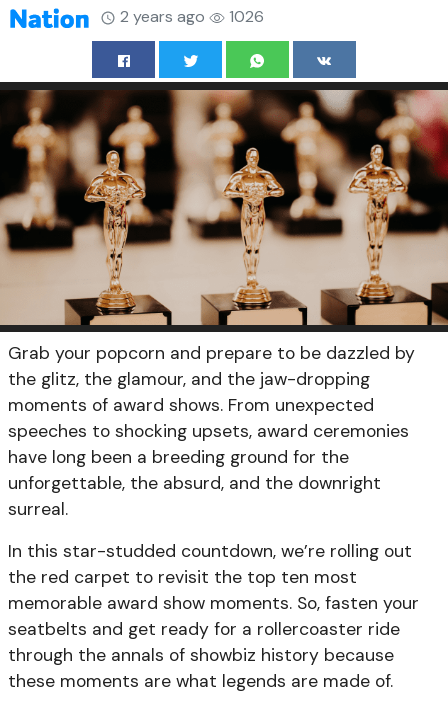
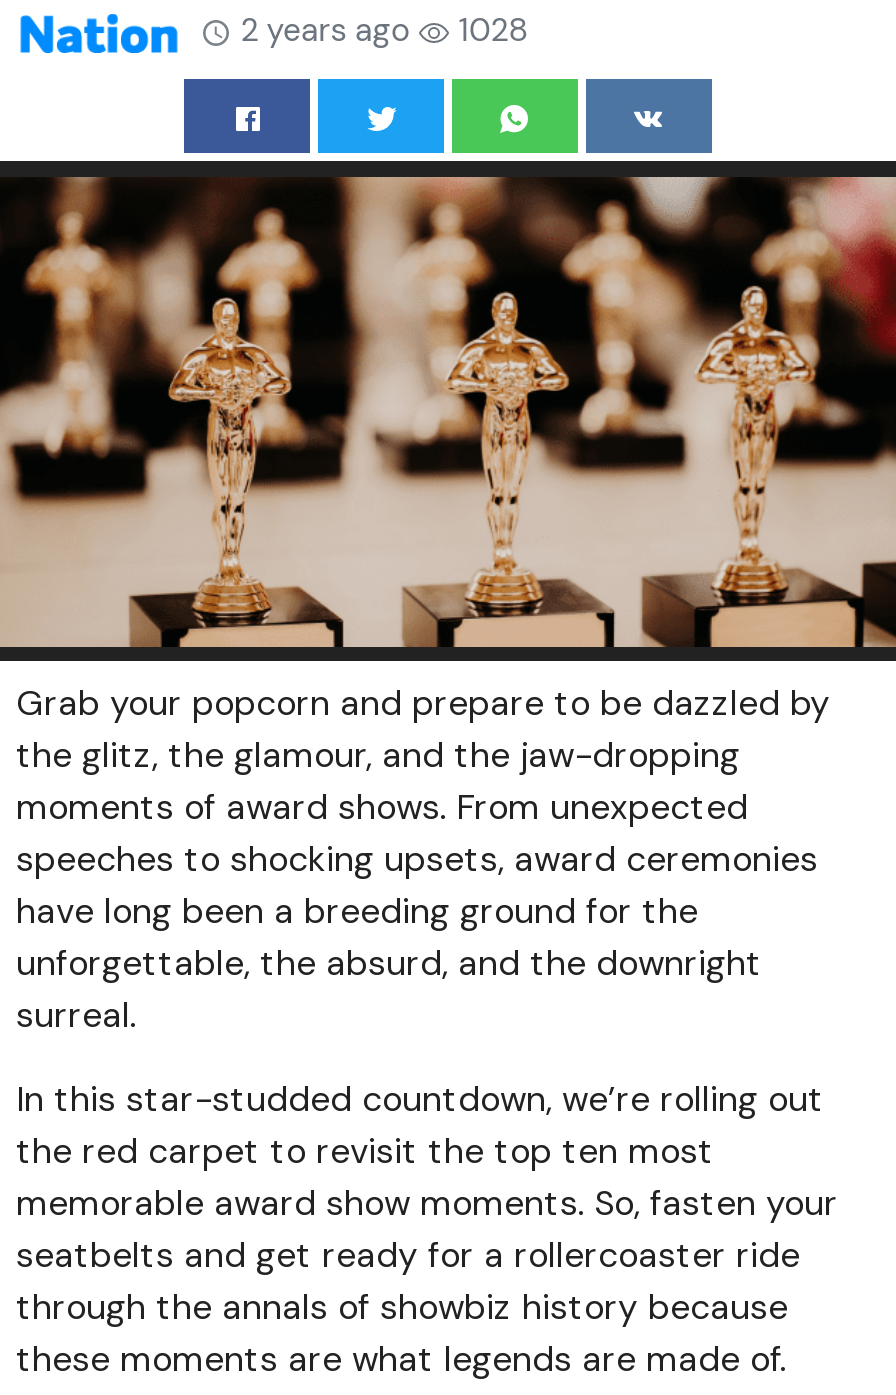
- 2 years ago 1026
+ 2 years ago 1028
